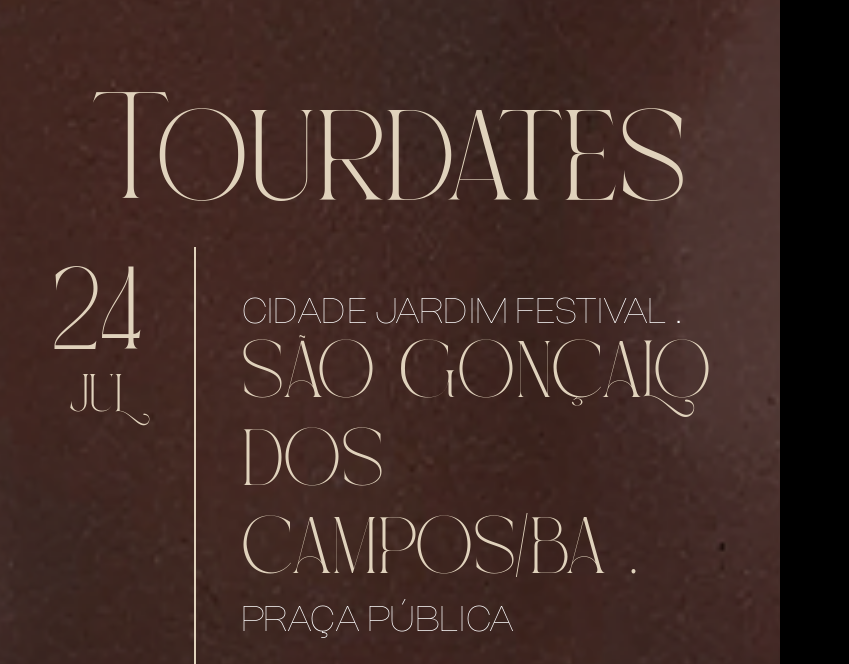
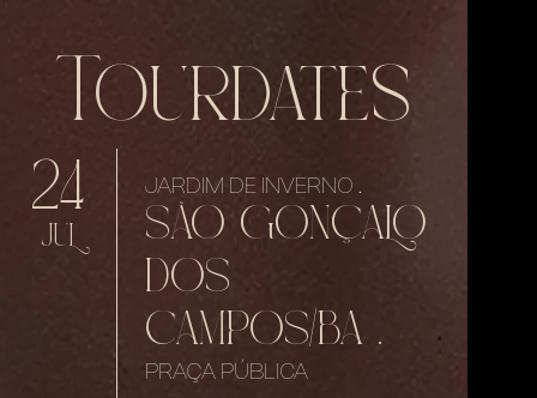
- CIDADE JARDIM FESTIVAL .
+ JARDIM DE INVERNO .
